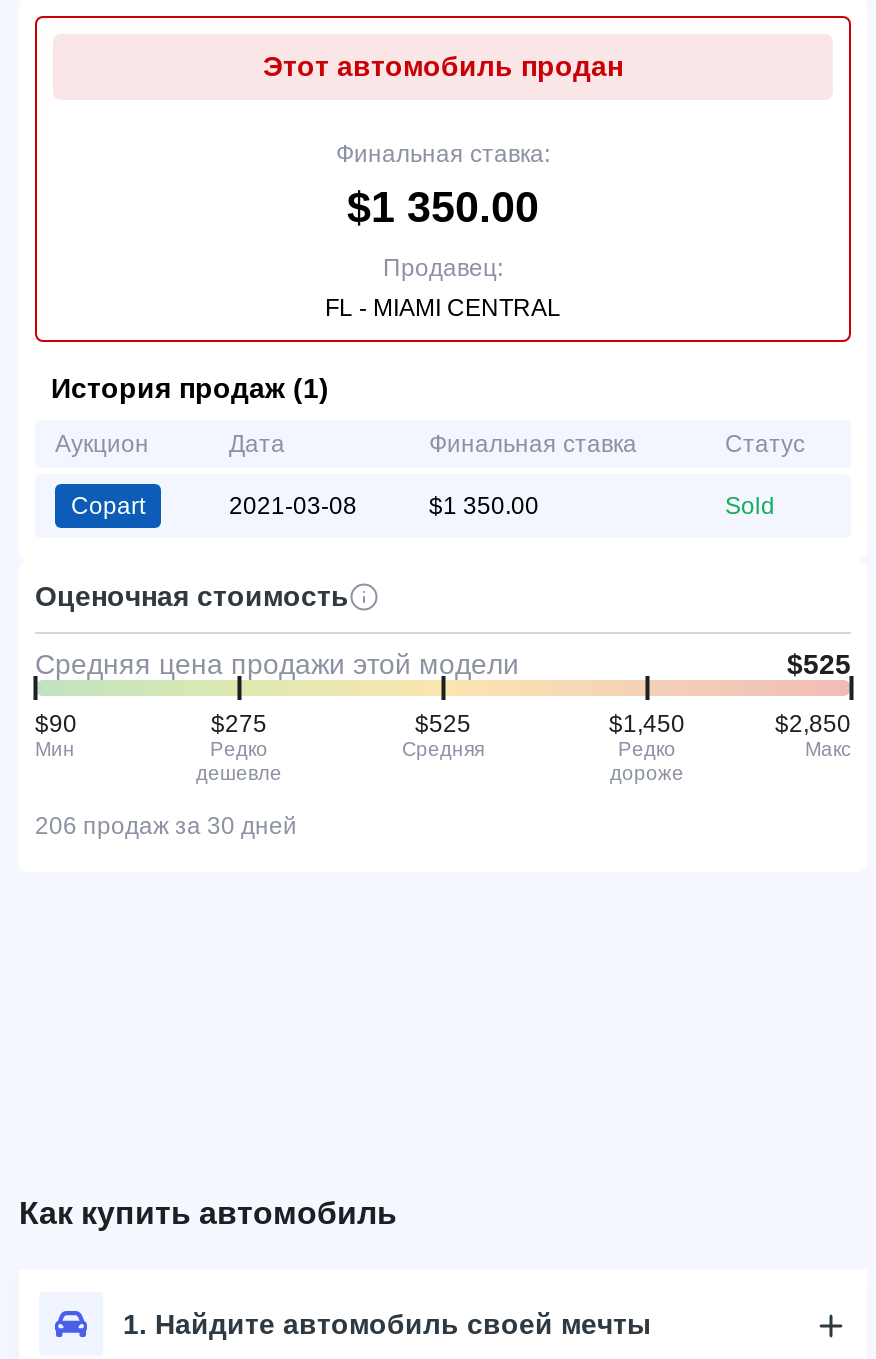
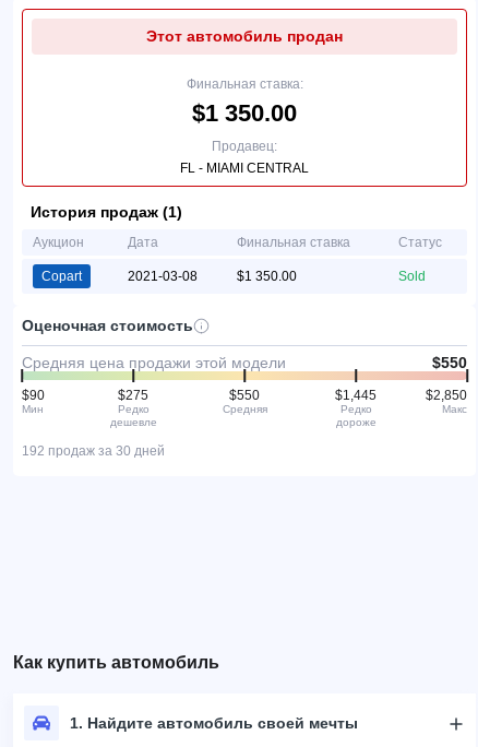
- $525
+ $550

- $525
+ $550

- $1,450
+ $1,445

- 206 продаж за 30 дней
+ 192 продаж за 30 дней
